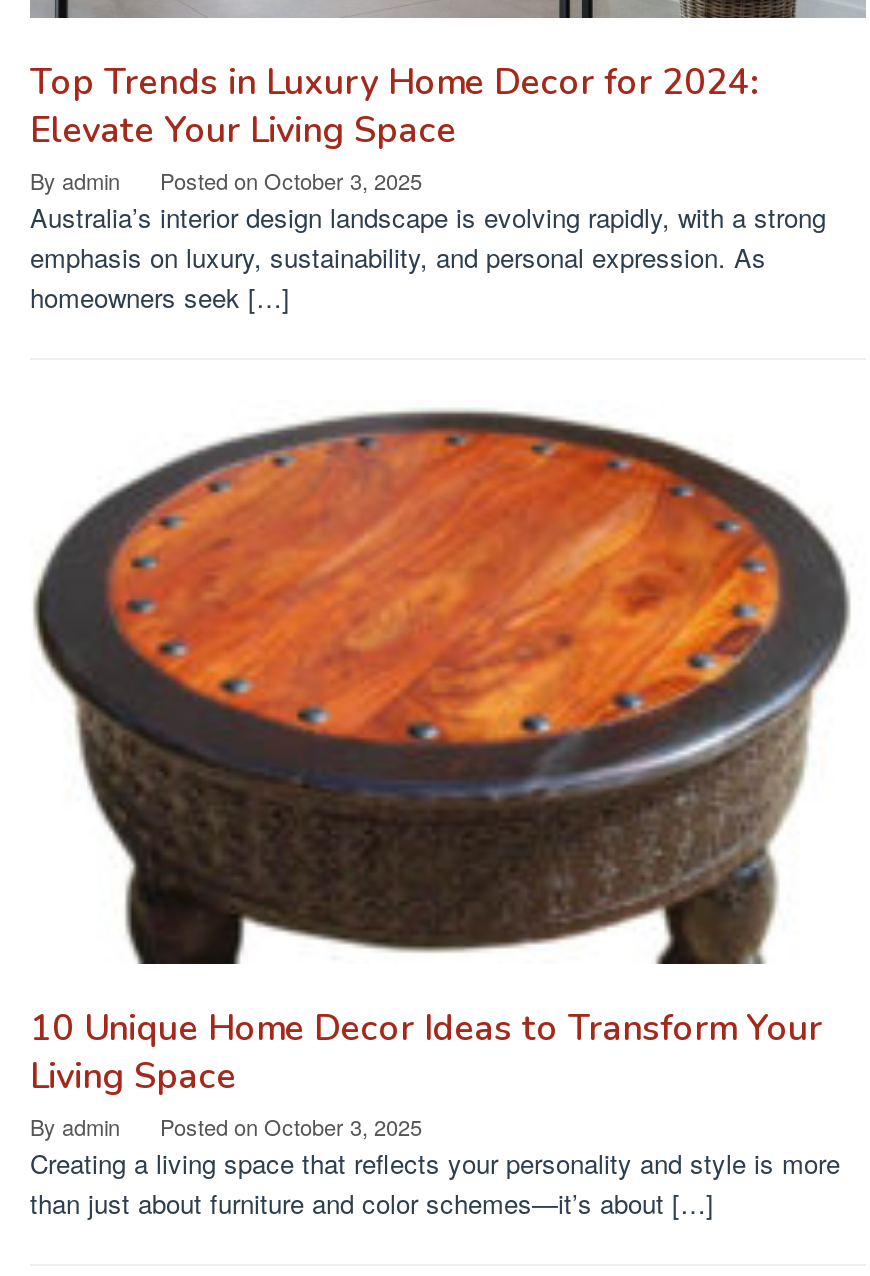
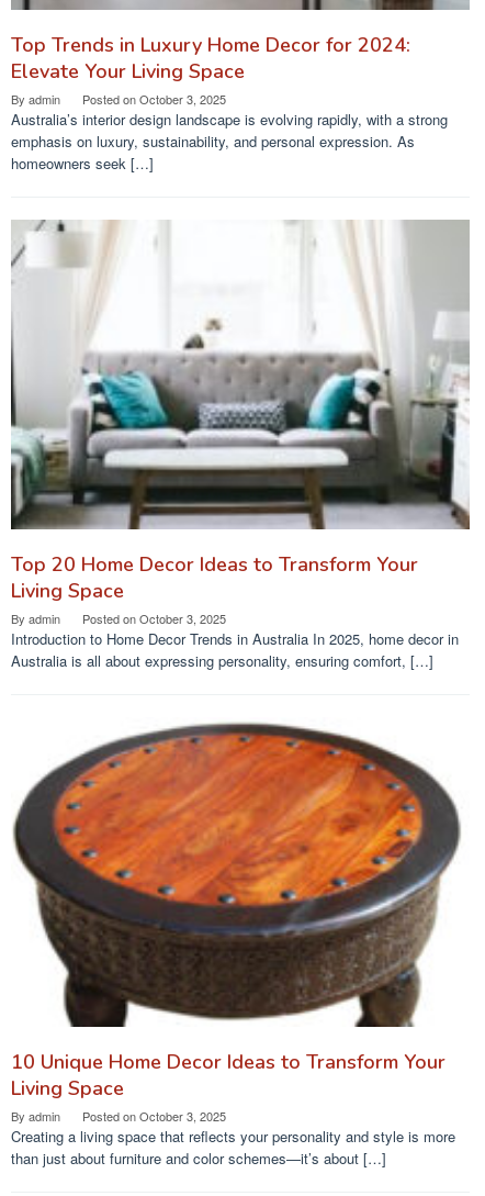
+ [image]
+ Top 20 Home Decor Ideas to Transform Your
+ Living Space
+ By admin
+ Posted on October 3, 2025
+ Introduction to Home Decor Trends in Australia In 2025, home decor in
+ Australia is all about expressing personality, ensuring comfort, […]
